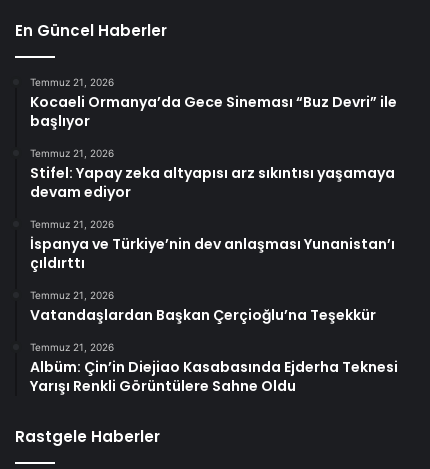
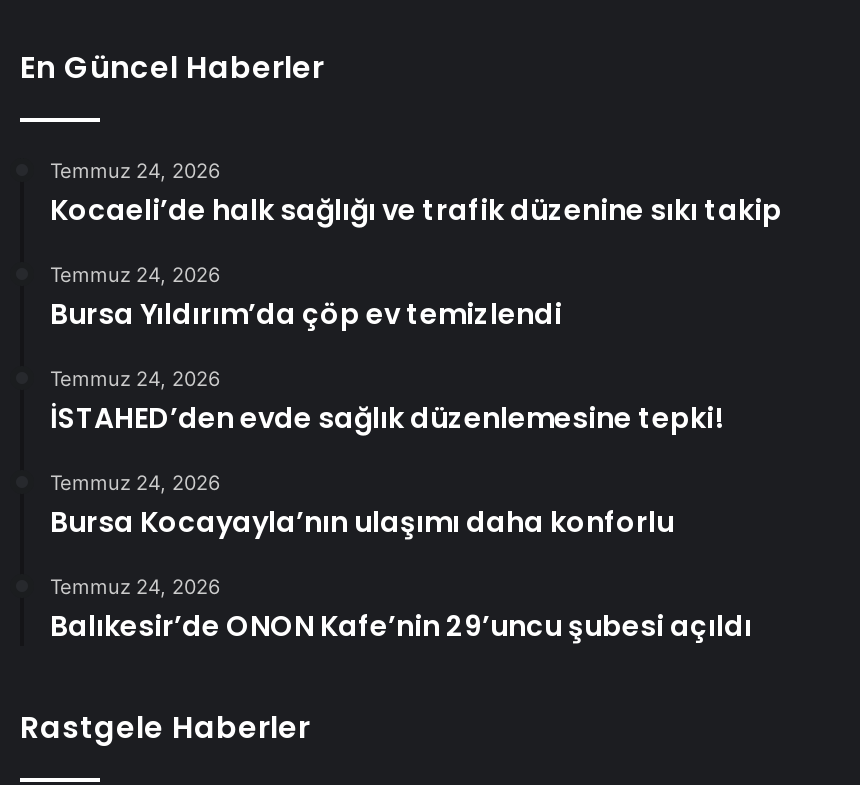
- Temmuz 21, 2026
- Kocaeli Ormanya’da Gece Sineması “Buz Devri” ile
- başlıyor
+ Temmuz 24, 2026
+ Kocaeli’de halk sağlığı ve trafik düzenine sıkı takip

- Temmuz 21, 2026
- Stifel: Yapay zeka altyapısı arz sıkıntısı yaşamaya
- devam ediyor
+ Temmuz 24, 2026
+ Bursa Yıldırım’da çöp ev temizlendi

- Temmuz 21, 2026
- İspanya ve Türkiye’nin dev anlaşması Yunanistan’ı
- çıldırttı
+ Temmuz 24, 2026
+ İSTAHED’den evde sağlık düzenlemesine tepki!

- Temmuz 21, 2026
- Vatandaşlardan Başkan Çerçioğlu’na Teşekkür
+ Temmuz 24, 2026
+ Bursa Kocayayla’nın ulaşımı daha konforlu

- Temmuz 21, 2026
- Albüm: Çin’in Diejiao Kasabasında Ejderha Teknesi
- Yarışı Renkli Görüntülere Sahne Oldu
+ Temmuz 24, 2026
+ Balıkesir’de ONON Kafe’nin 29’uncu şubesi açıldı
